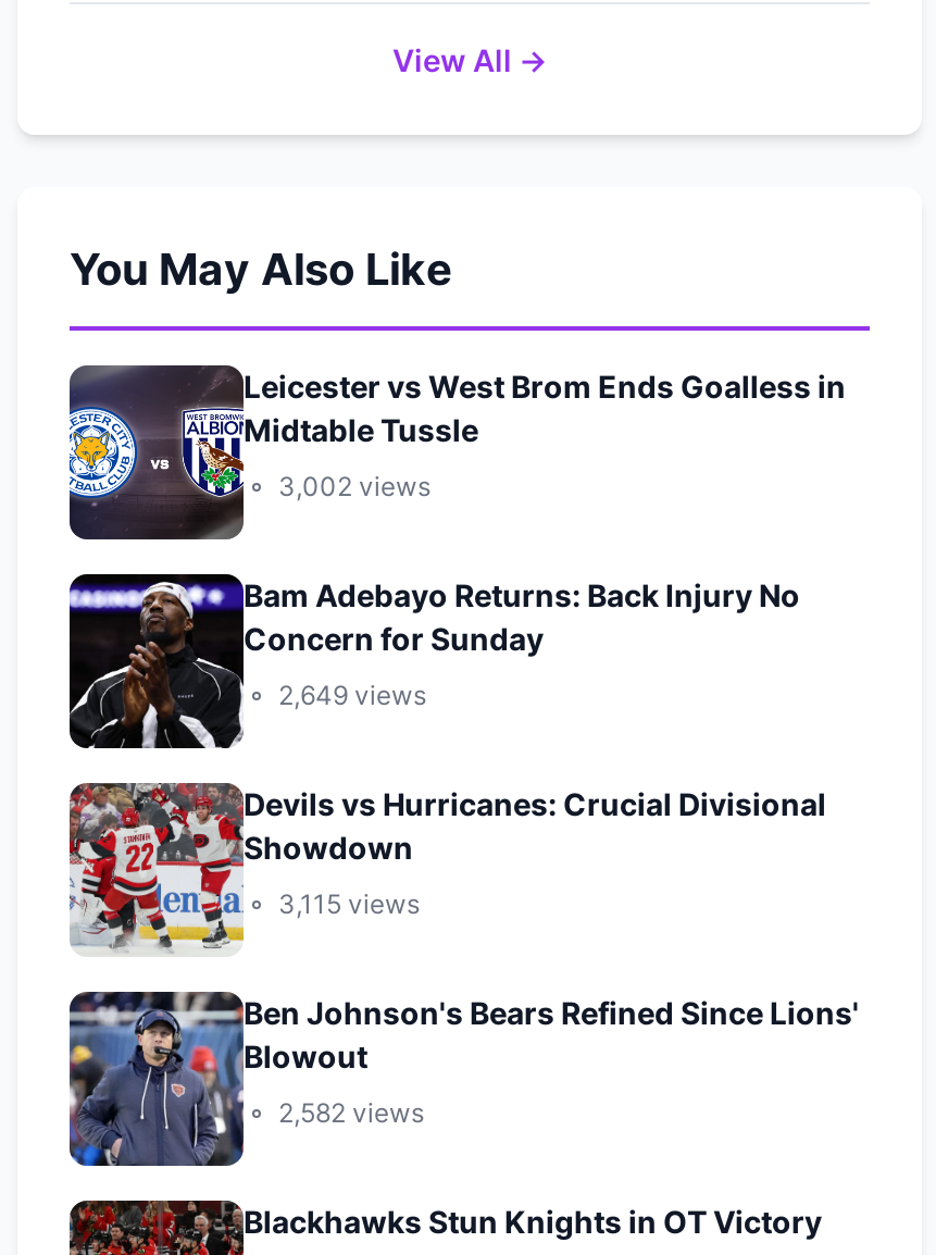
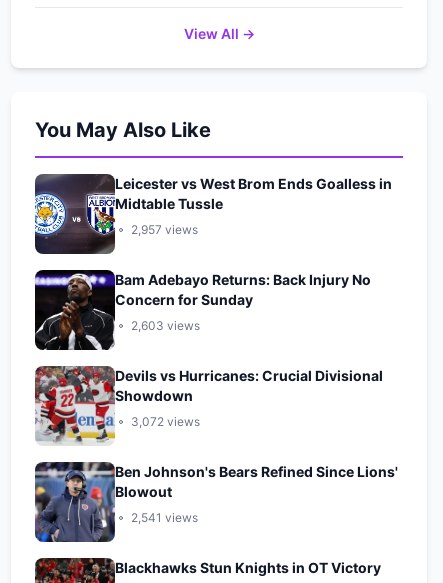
- 3,002 views
+ 2,957 views

- 2,649 views
+ 2,603 views

- 3,115 views
+ 3,072 views

- 2,582 views
+ 2,541 views
